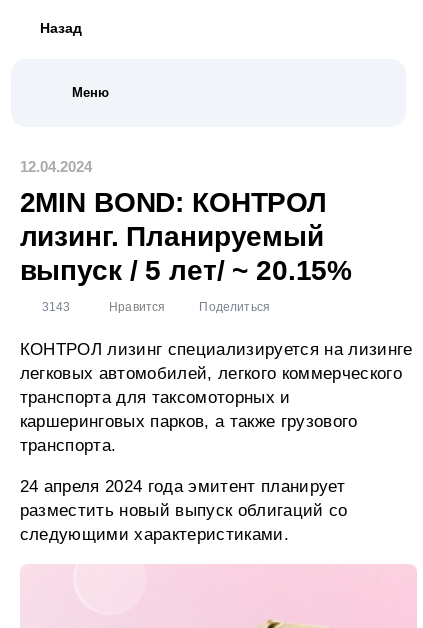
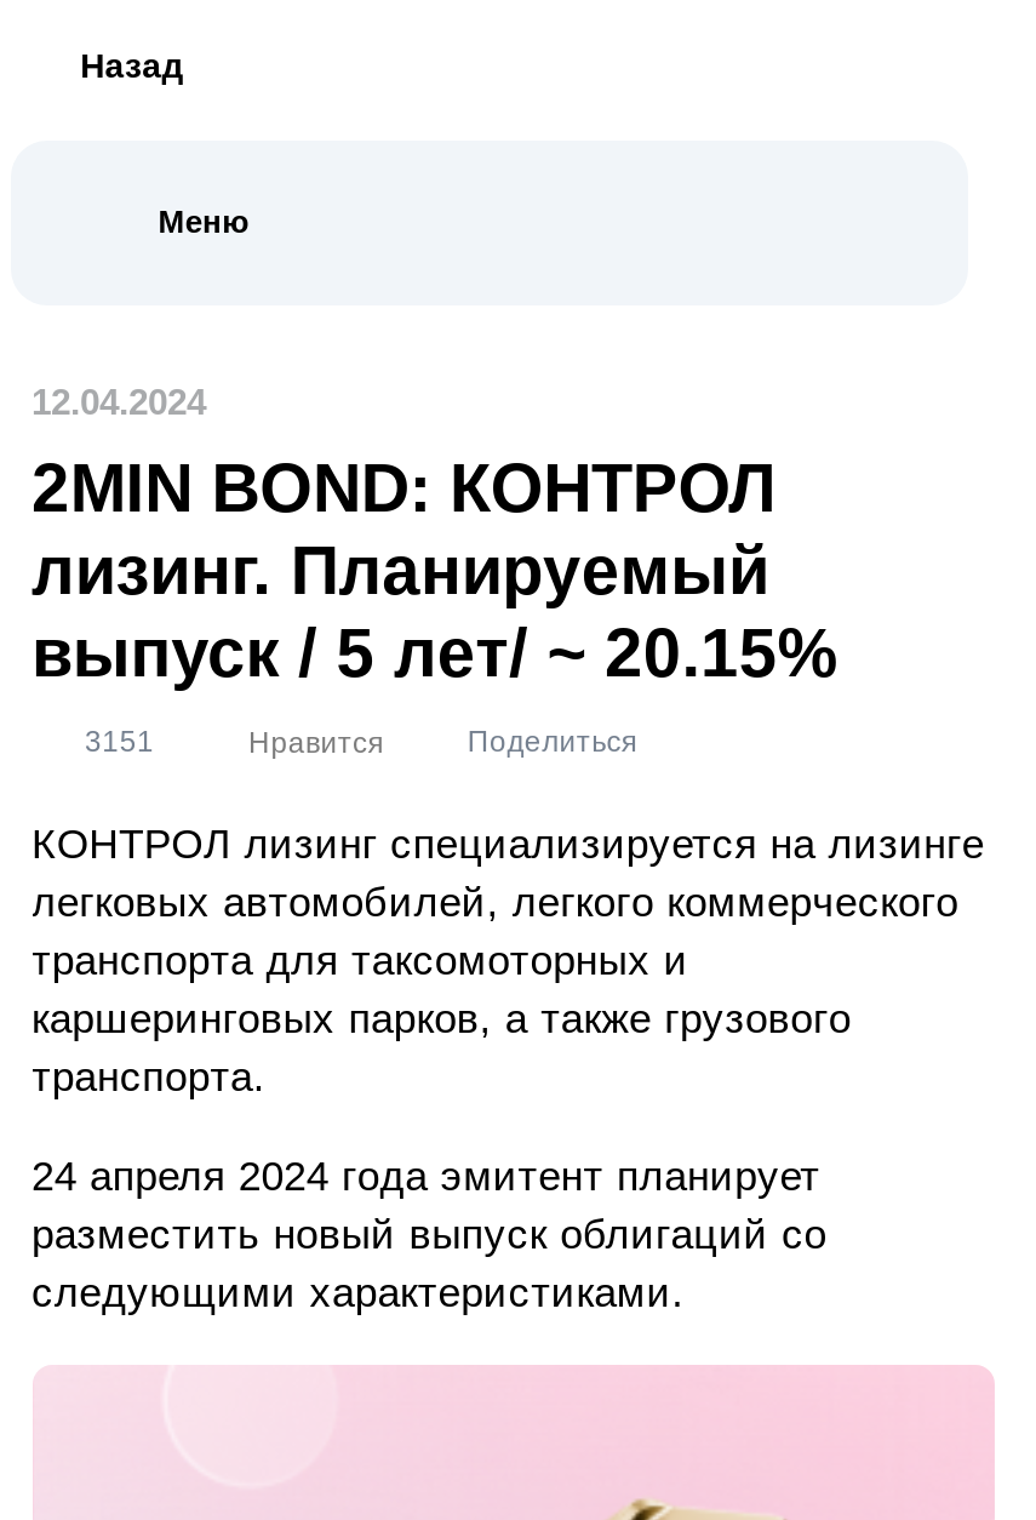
- 3143
+ 3151
